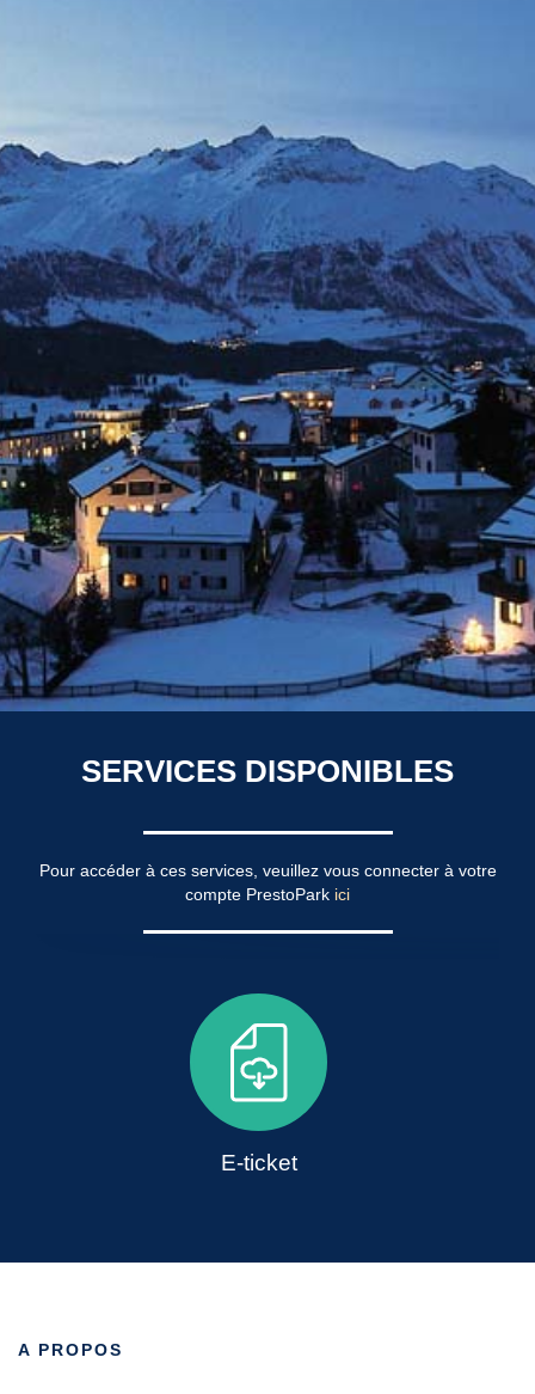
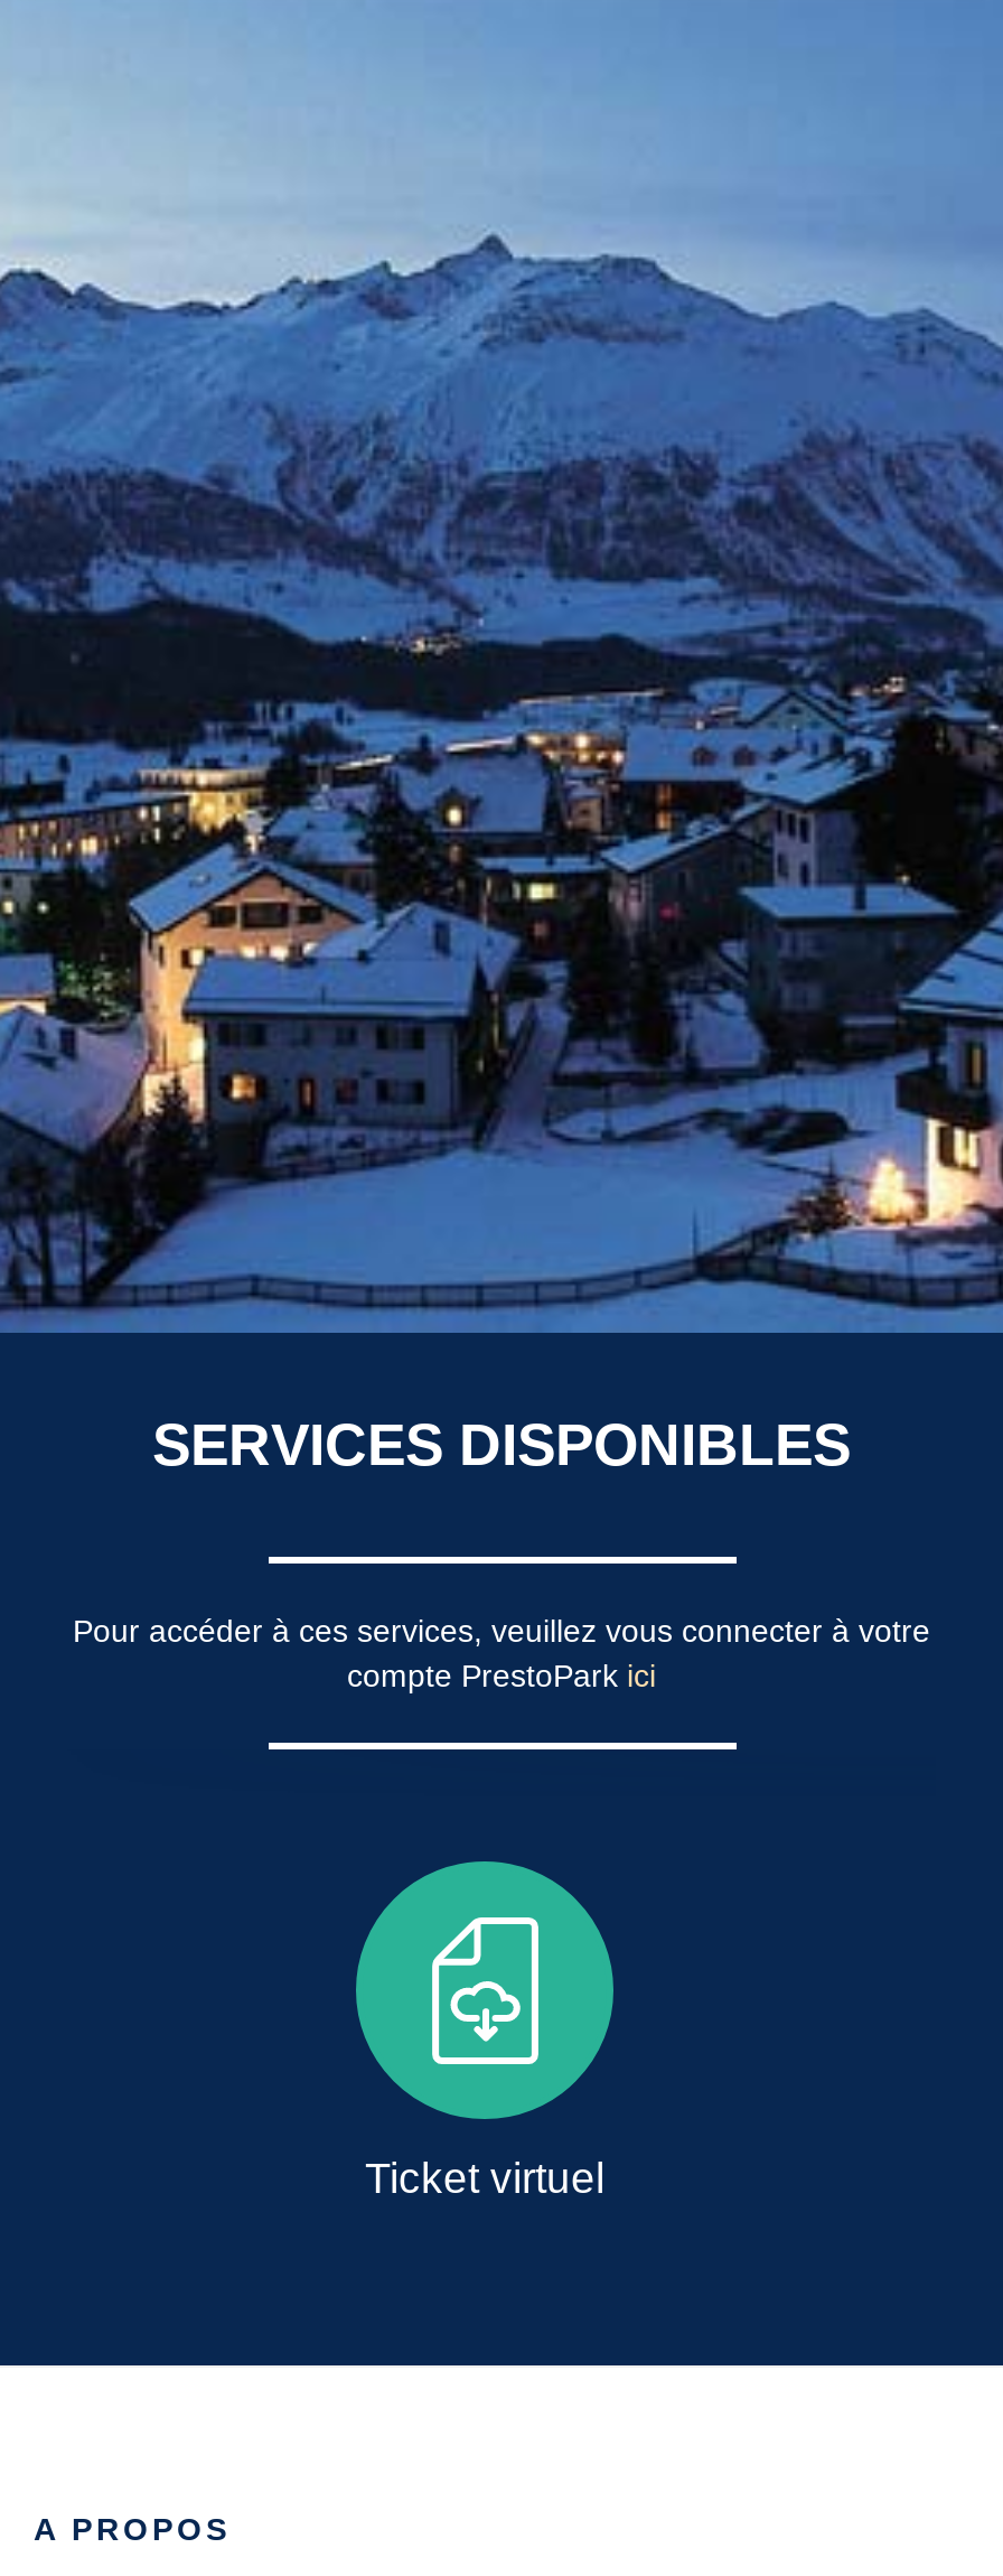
- E-ticket
+ Ticket virtuel
